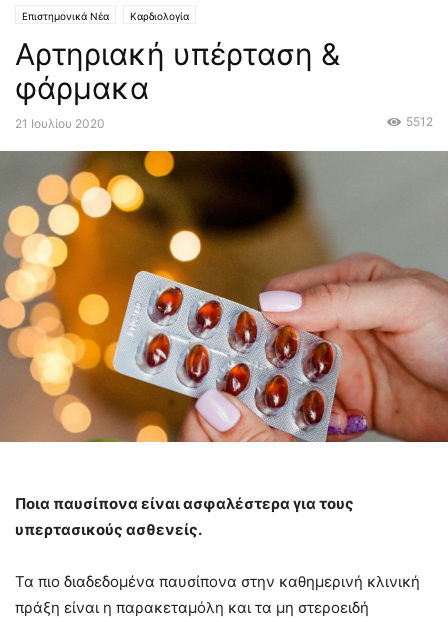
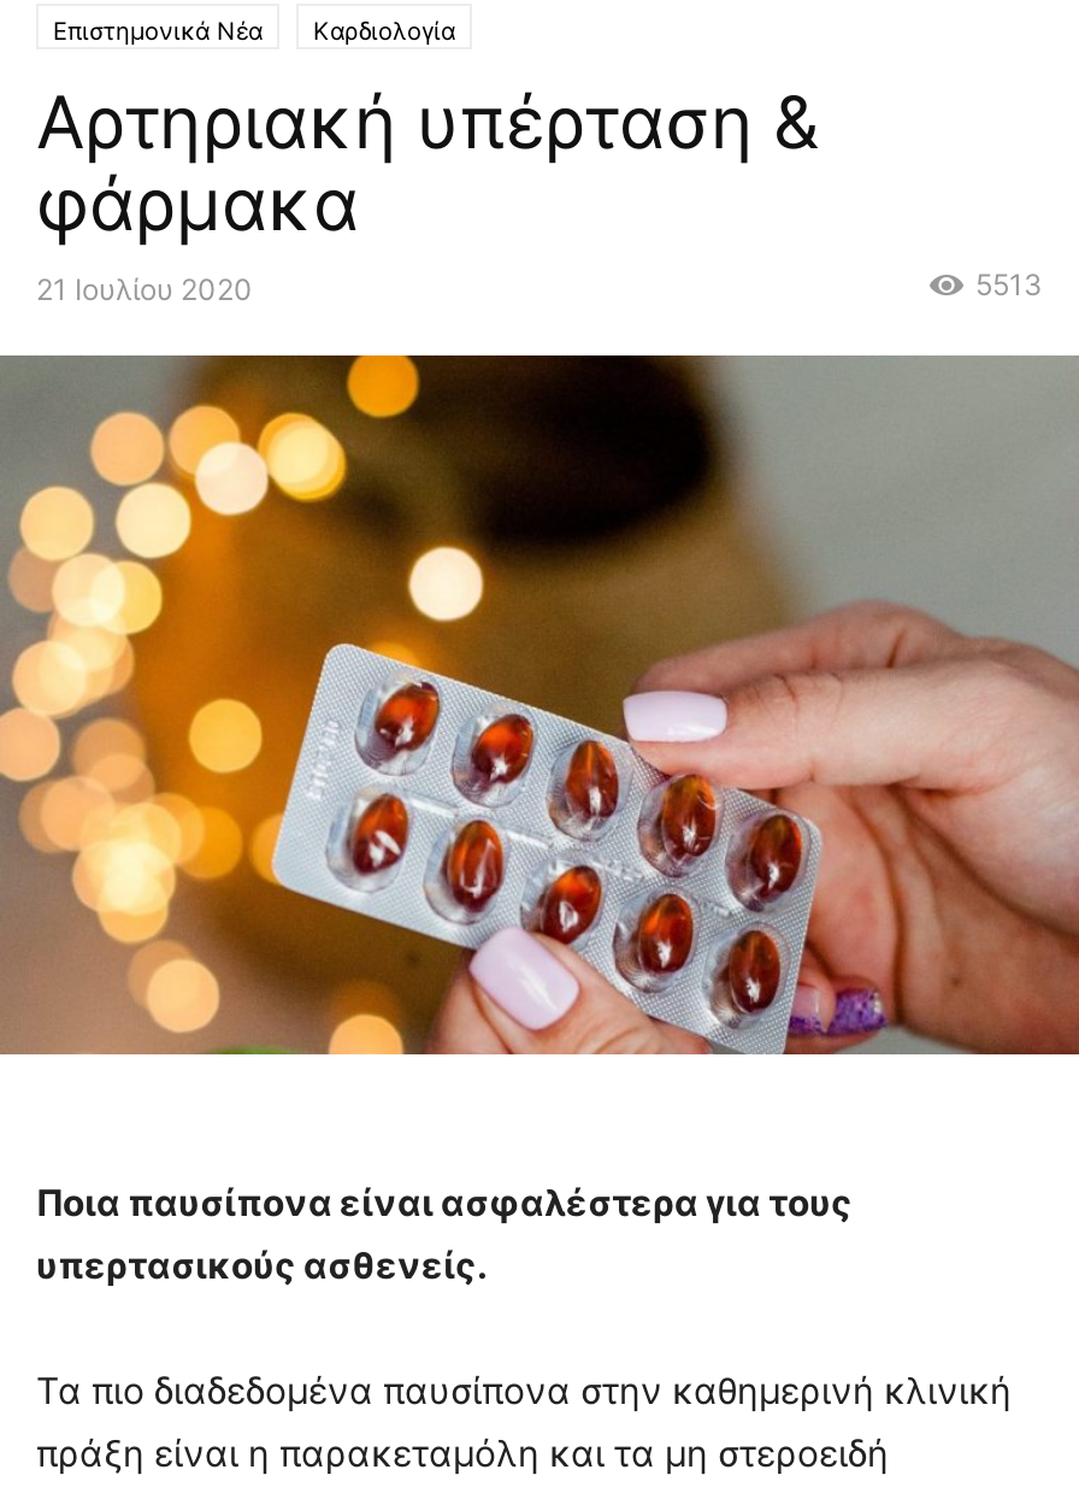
- 5512
+ 5513
